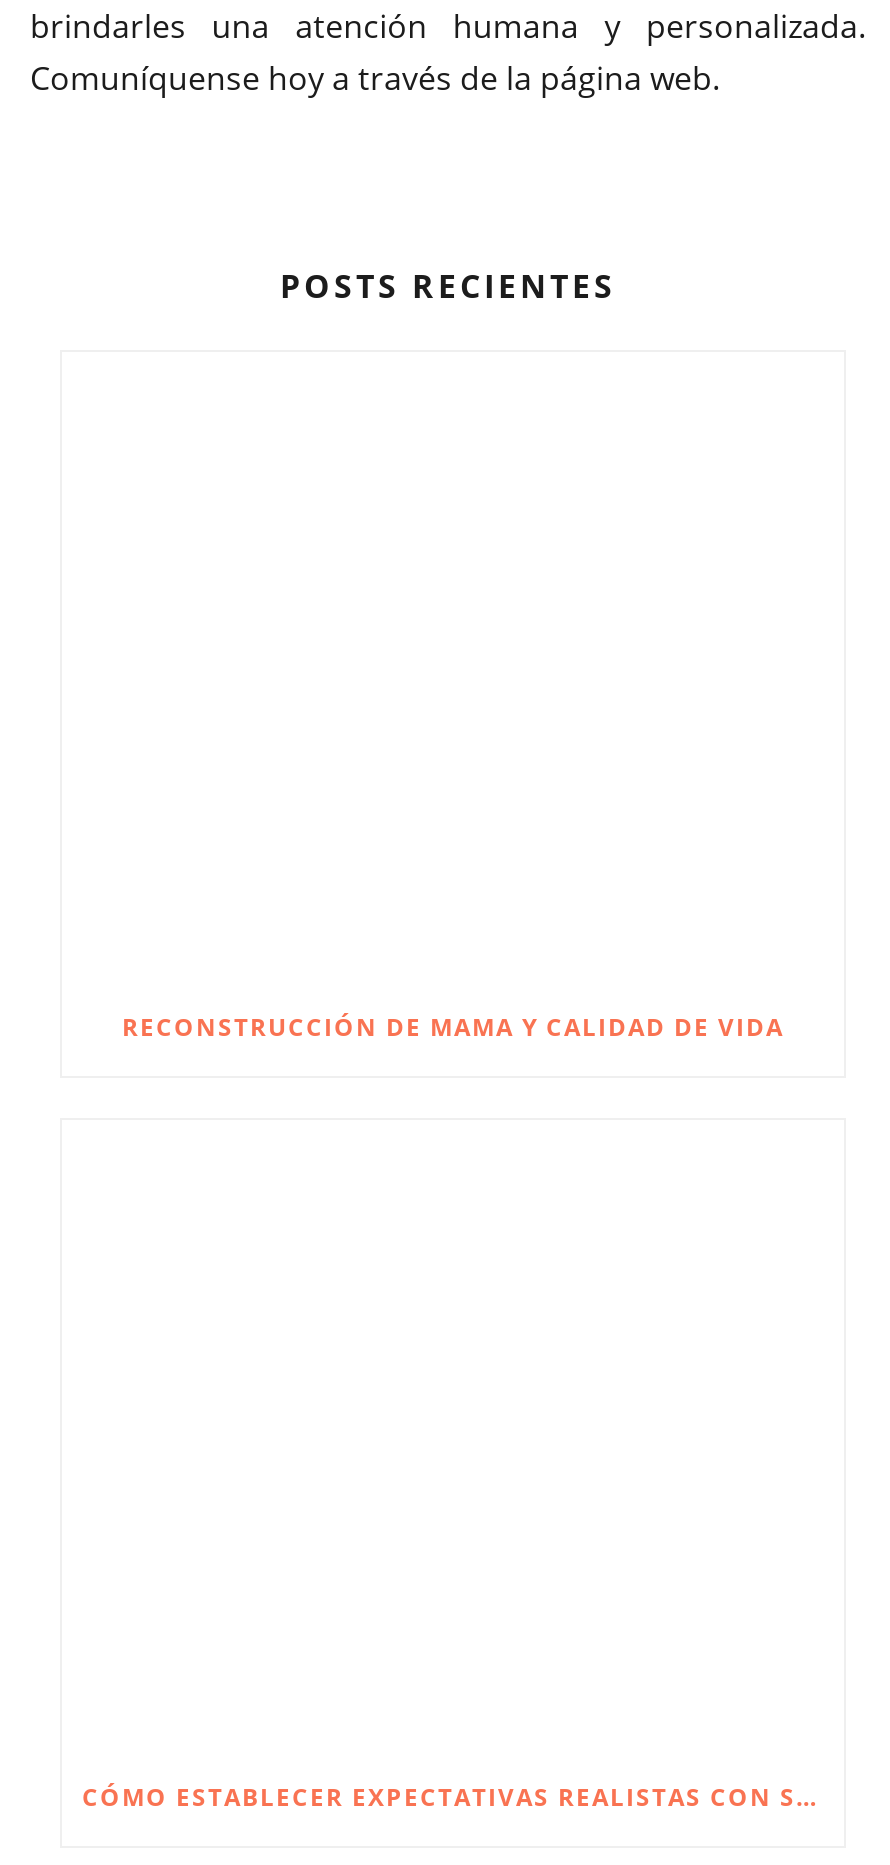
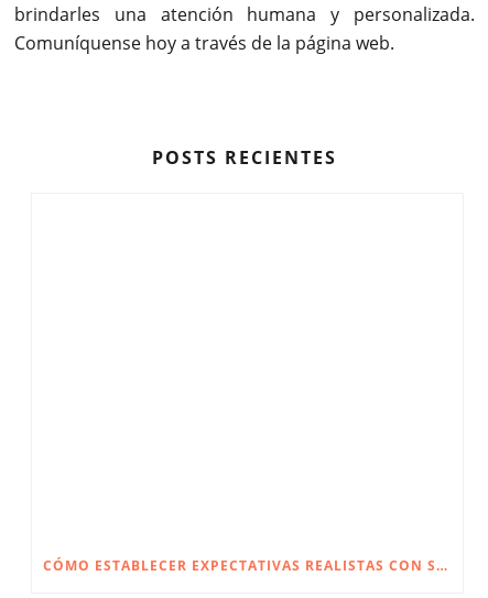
- RECONSTRUCCIÓN DE MAMA Y CALIDAD DE VIDA
